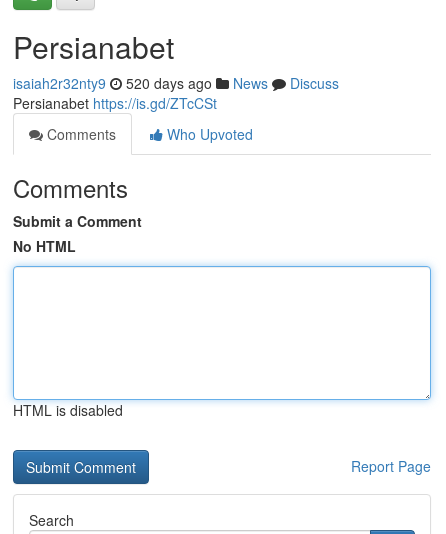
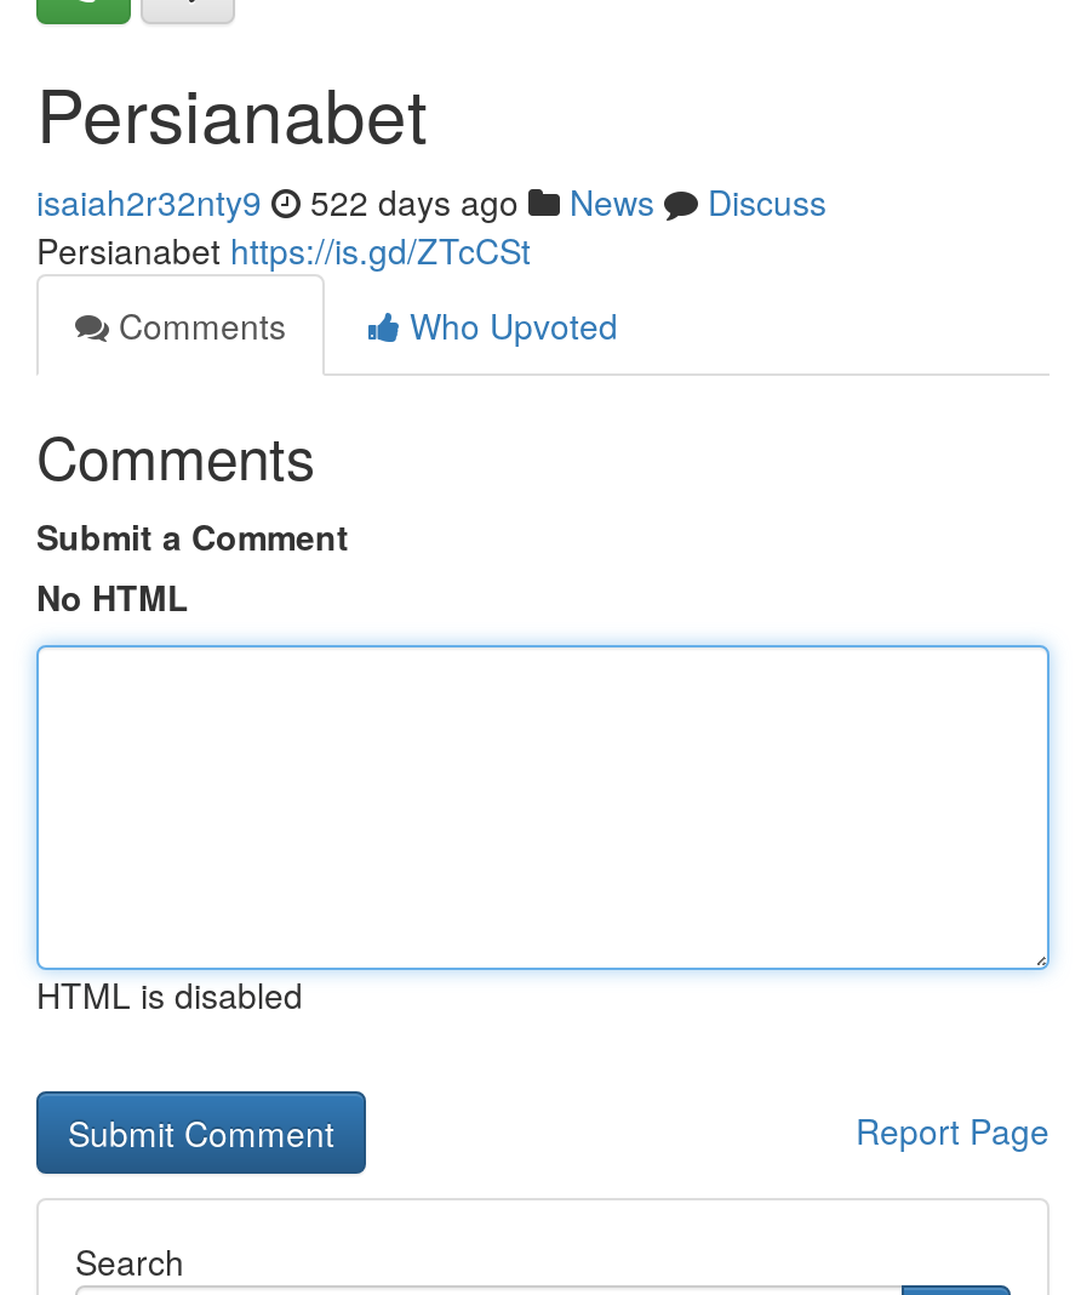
- isaiah2r32nty9 520 days ago News Discuss
+ isaiah2r32nty9 522 days ago News Discuss
